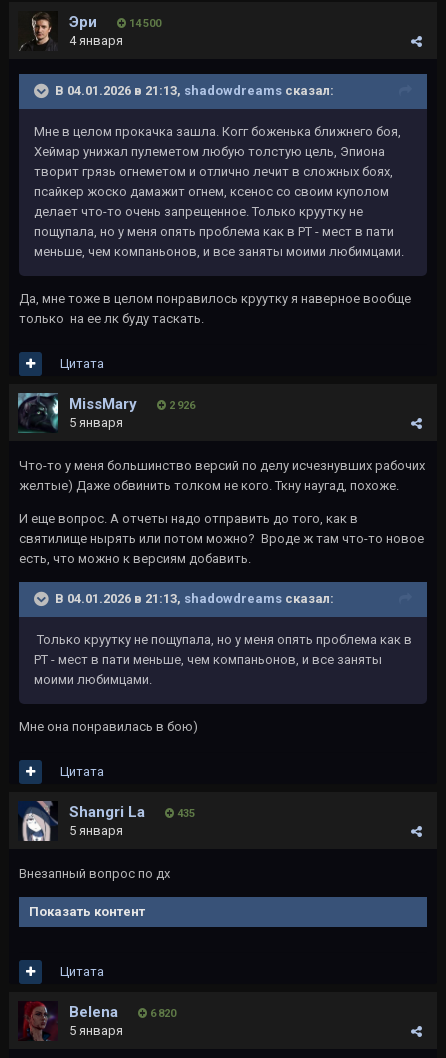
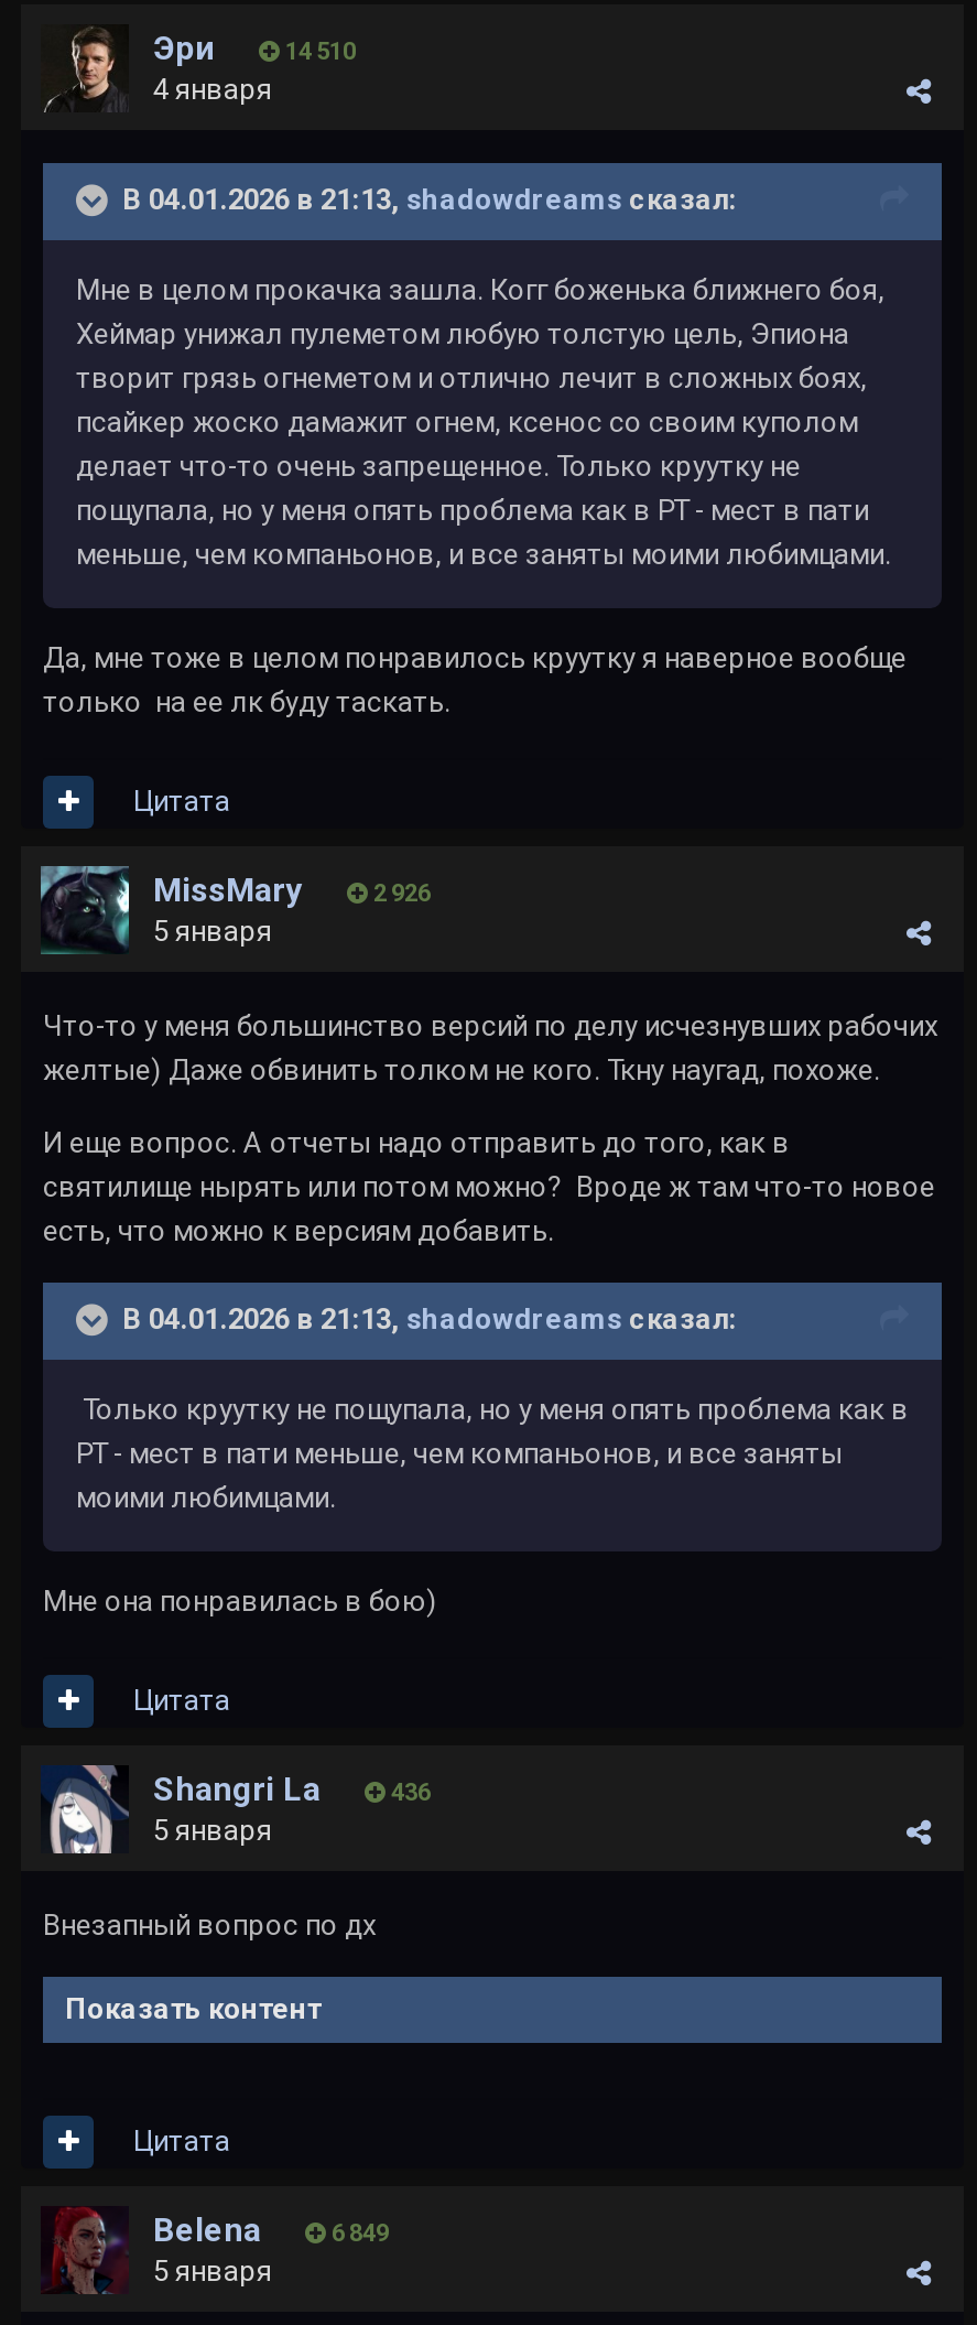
- 14 500
+ 14 510

- 435
+ 436

- 6 820
+ 6 849
